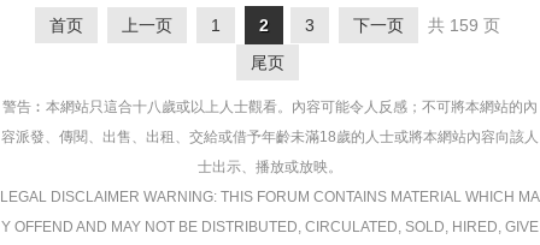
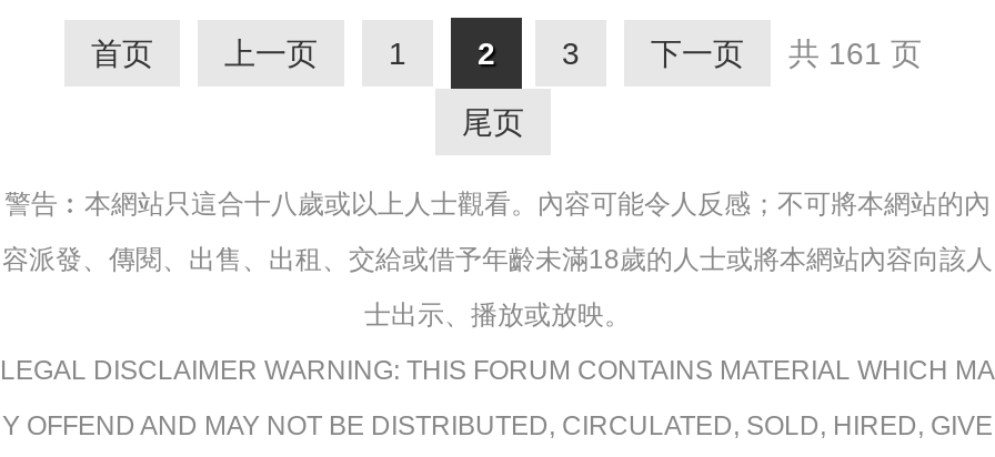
- 首页 上一页 1 2 3 下一页 共 159 页
+ 首页 上一页 1 2 3 下一页 共 161 页
